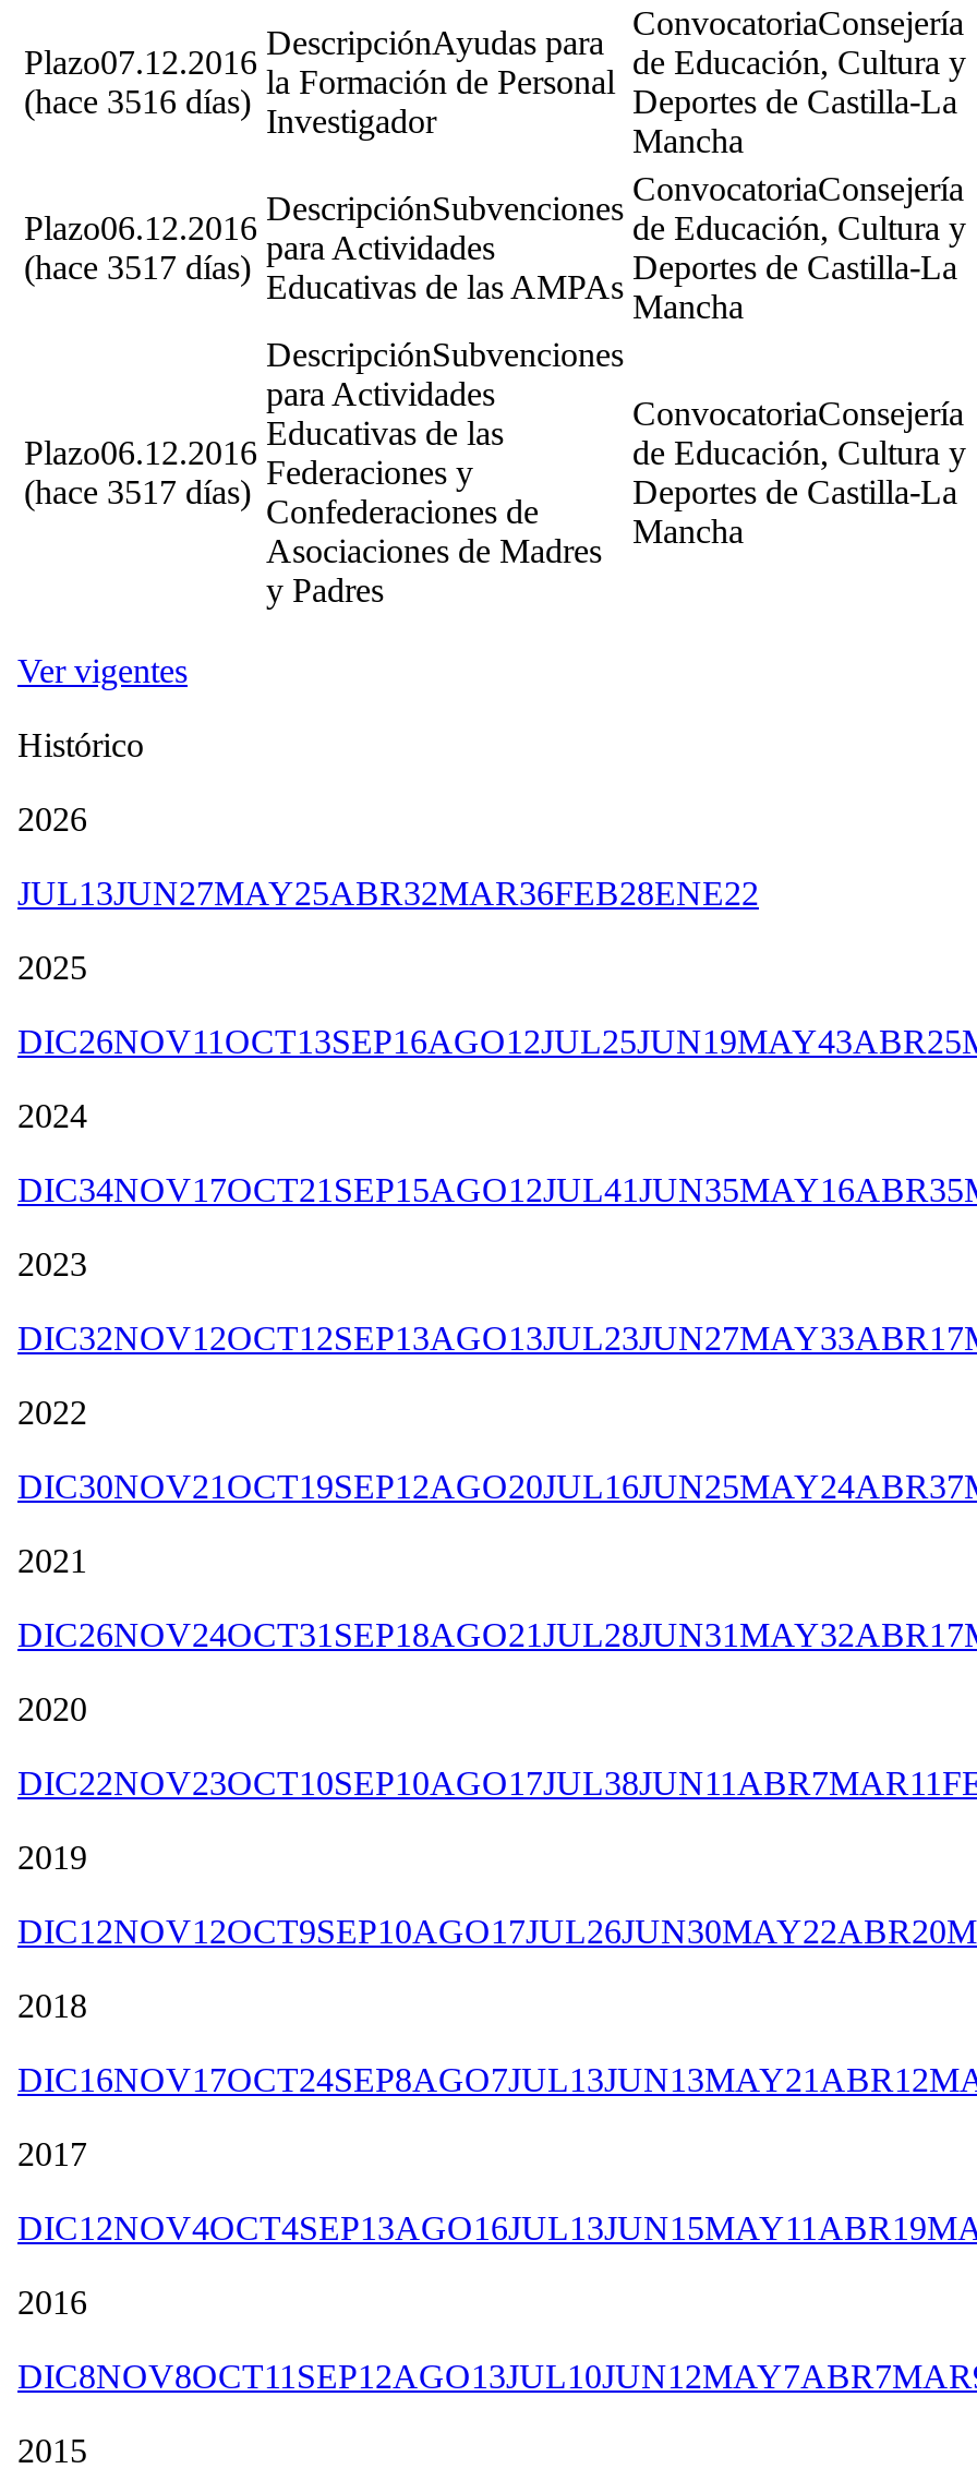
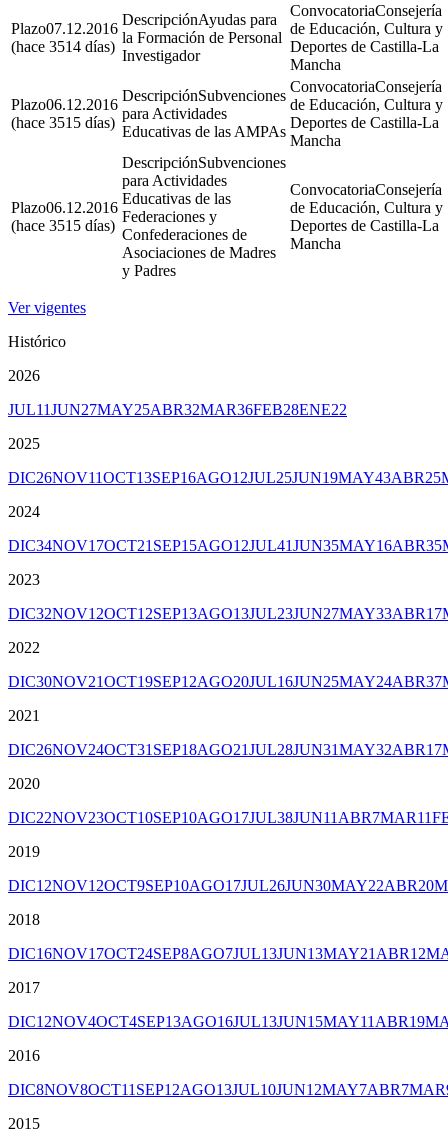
- (hace 3516 días)
+ (hace 3514 días)

- (hace 3517 días)
+ (hace 3515 días)

- (hace 3517 días)
+ (hace 3515 días)

- JUL13JUN27MAY25ABR32MAR36FEB28ENE22
+ JUL11JUN27MAY25ABR32MAR36FEB28ENE22
